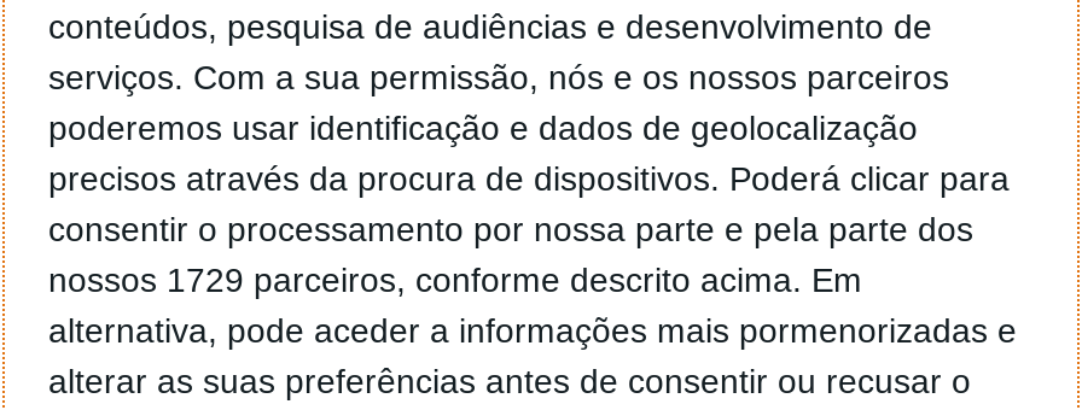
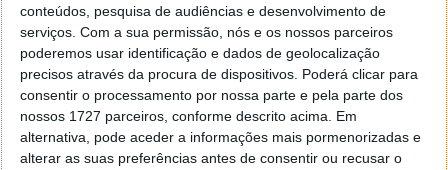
- nossos 1729 parceiros, conforme descrito acima. Em
+ nossos 1727 parceiros, conforme descrito acima. Em
